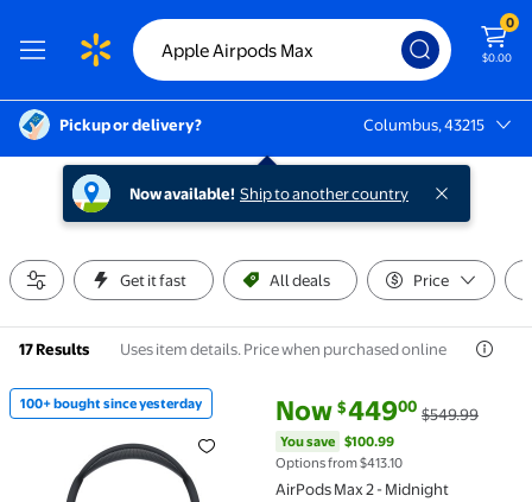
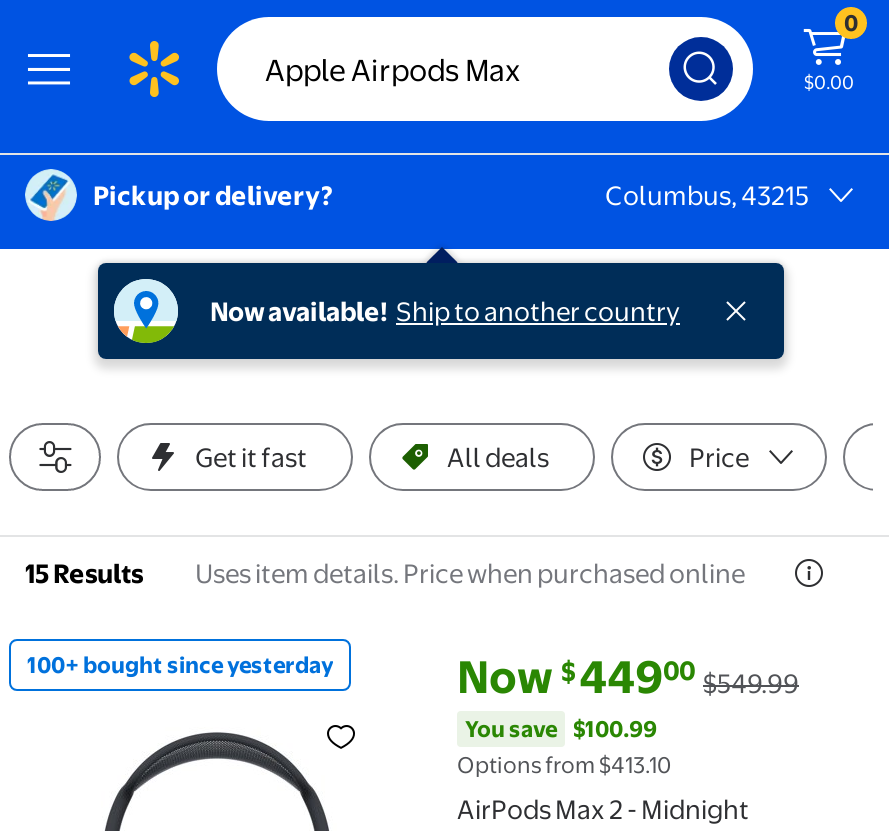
- 17 Results Uses item details. Price when purchased online
+ 15 Results Uses item details. Price when purchased online
